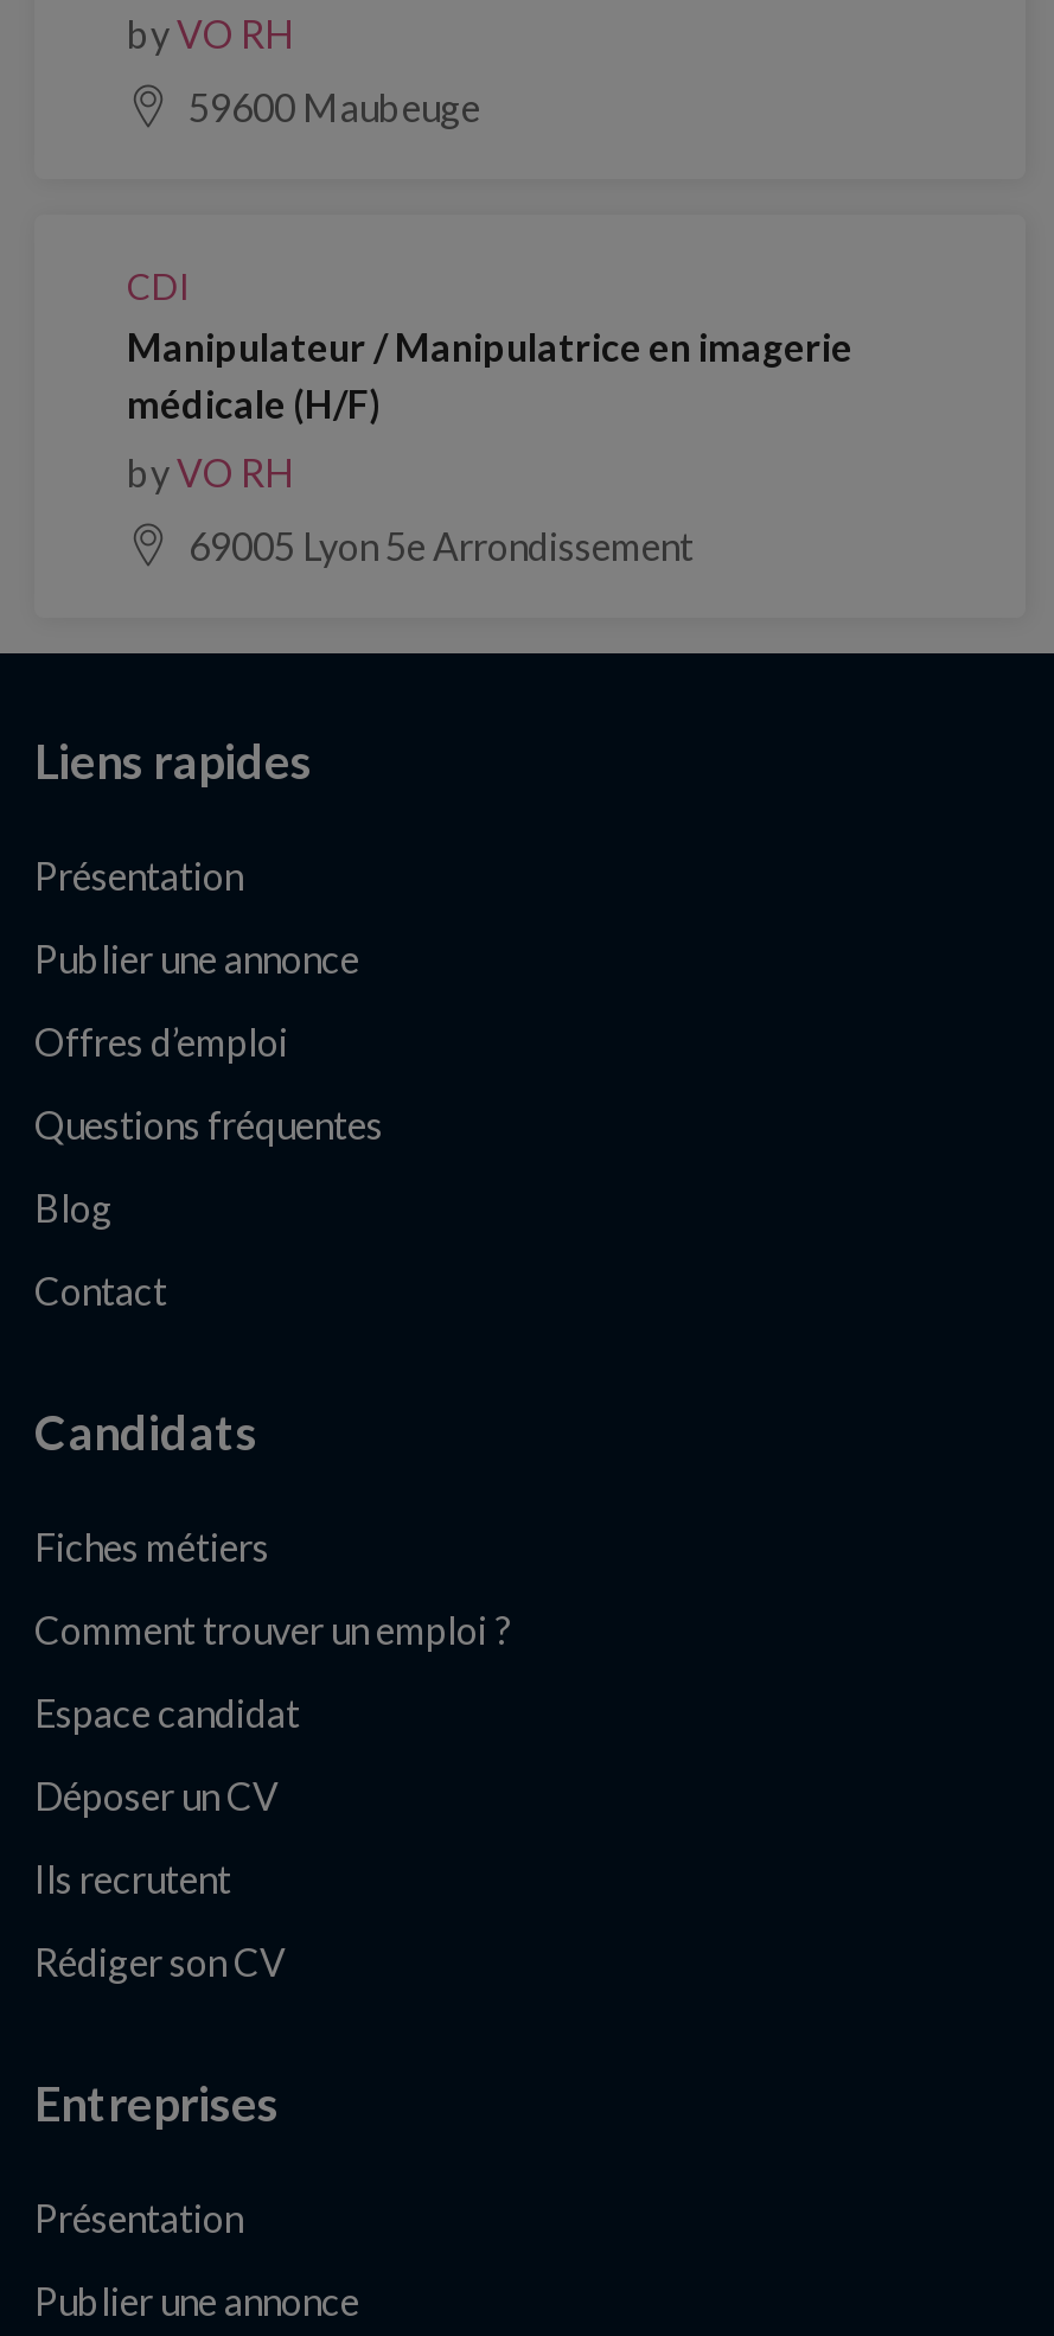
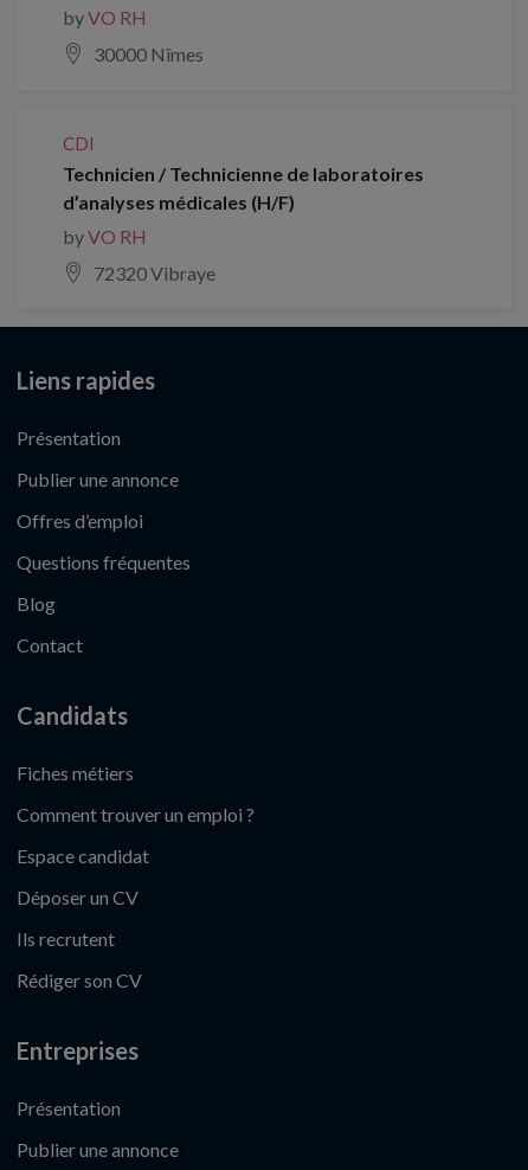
- 59600 Maubeuge
+ 30000 Nîmes

- Manipulateur / Manipulatrice en imagerie
- médicale (H/F)
+ Technicien / Technicienne de laboratoires
+ d’analyses médicales (H/F)

- 69005 Lyon 5e Arrondissement
+ 72320 Vibraye
